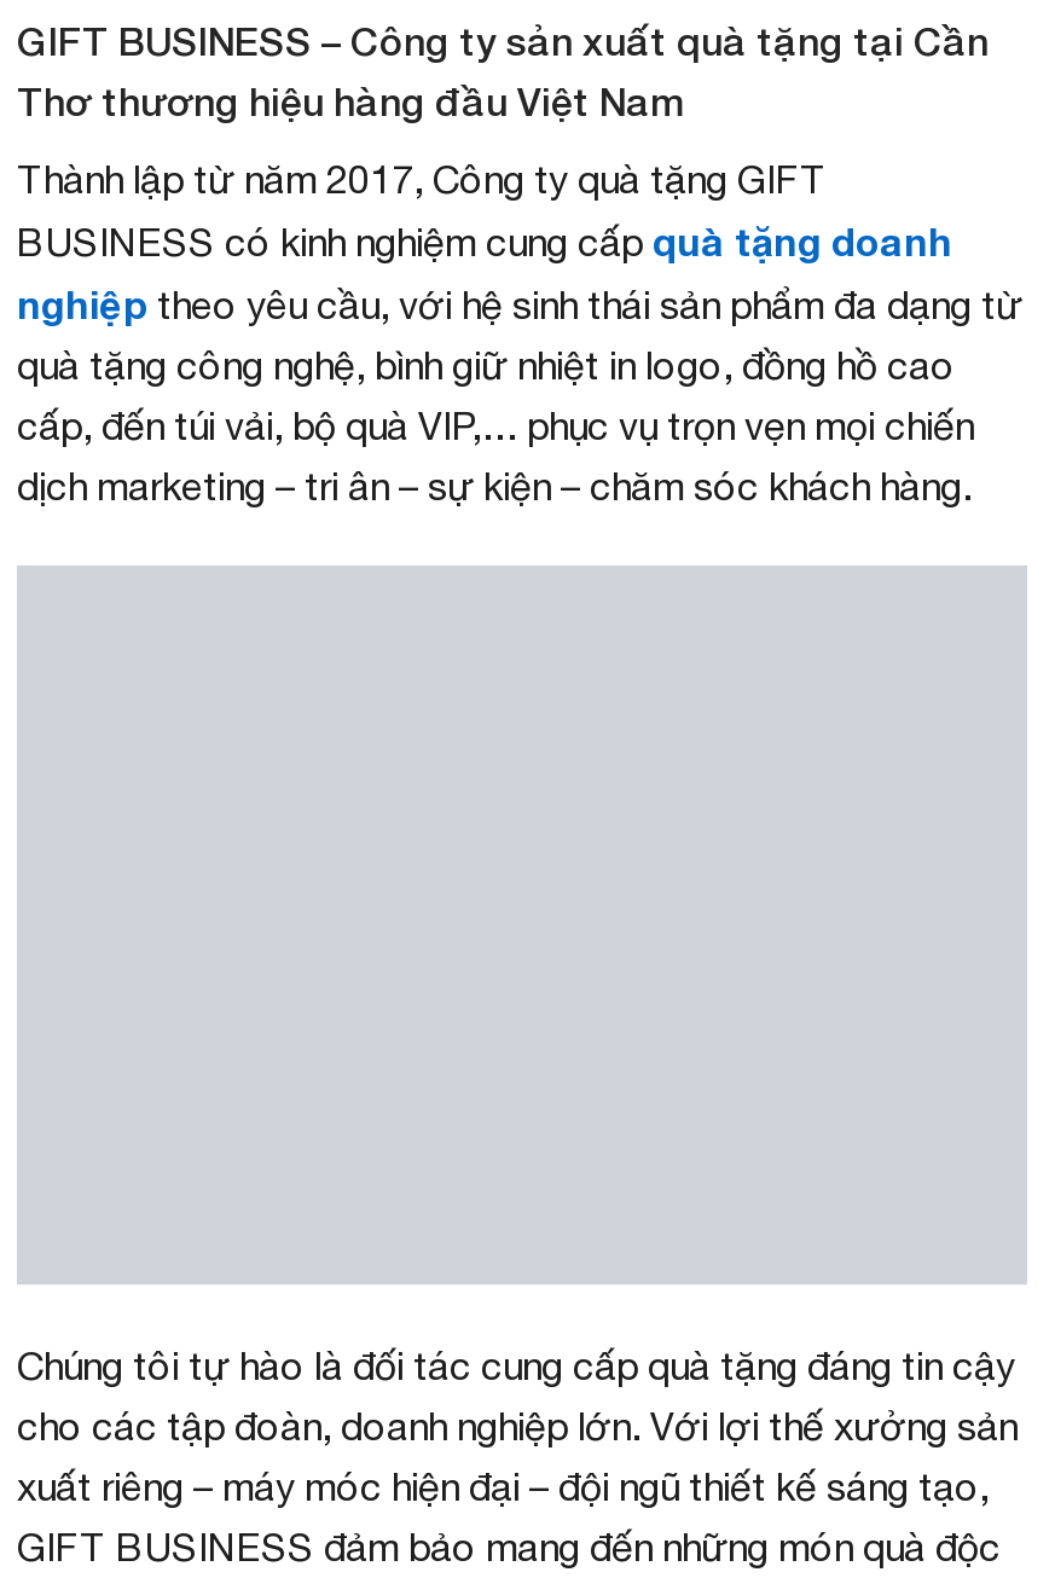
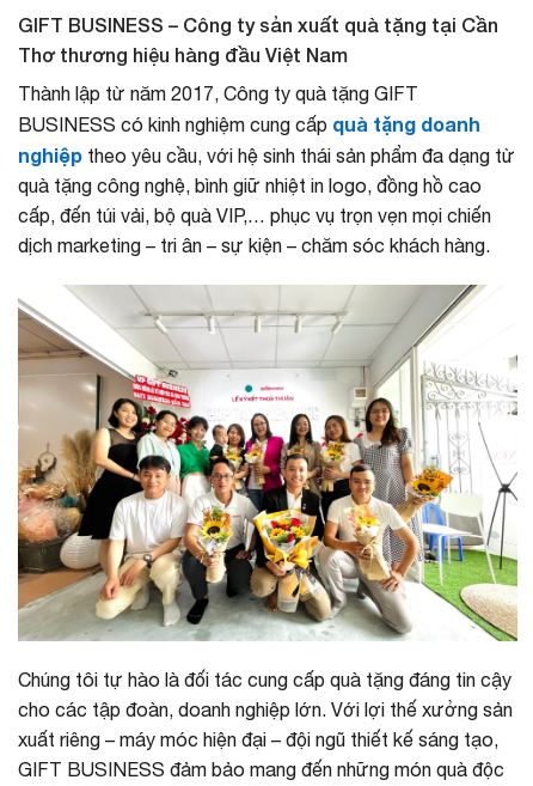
+ [image]
